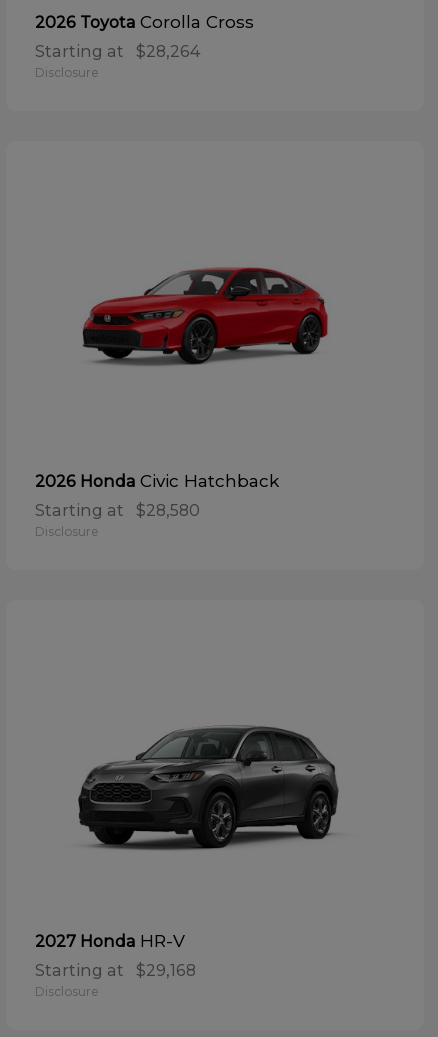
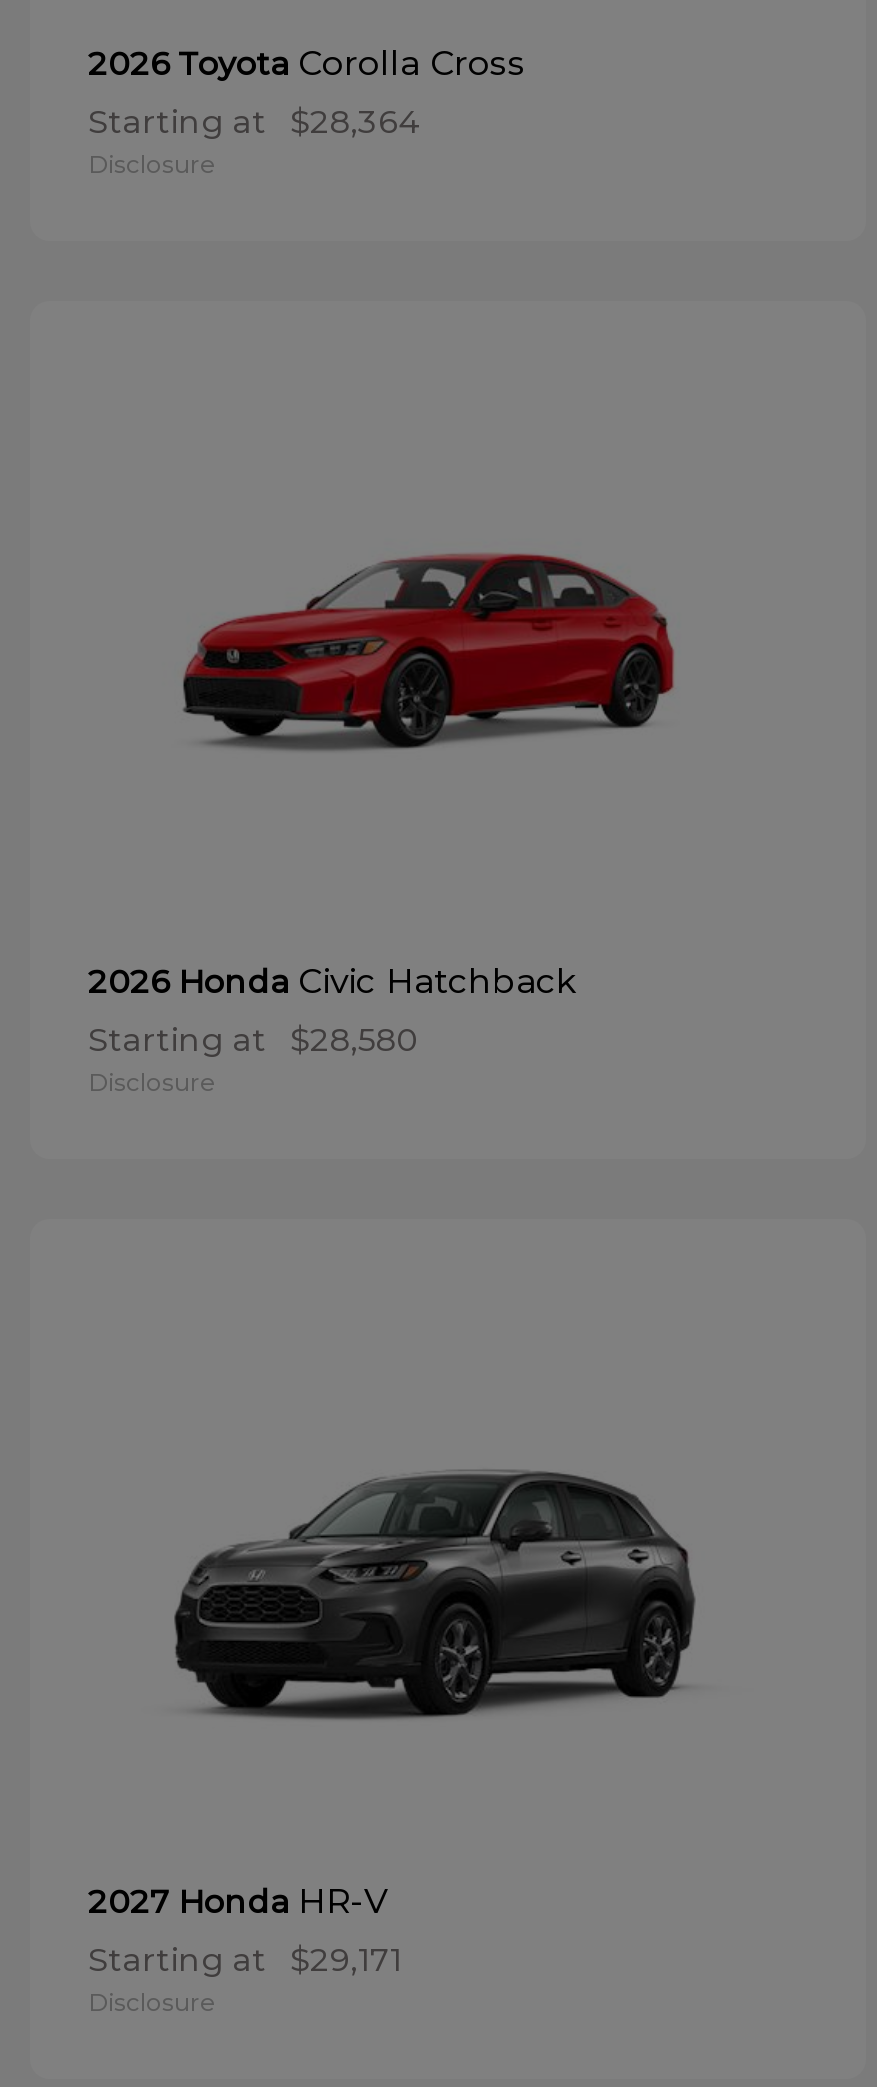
- Starting at $28,264
+ Starting at $28,364

- Starting at $29,168
+ Starting at $29,171
